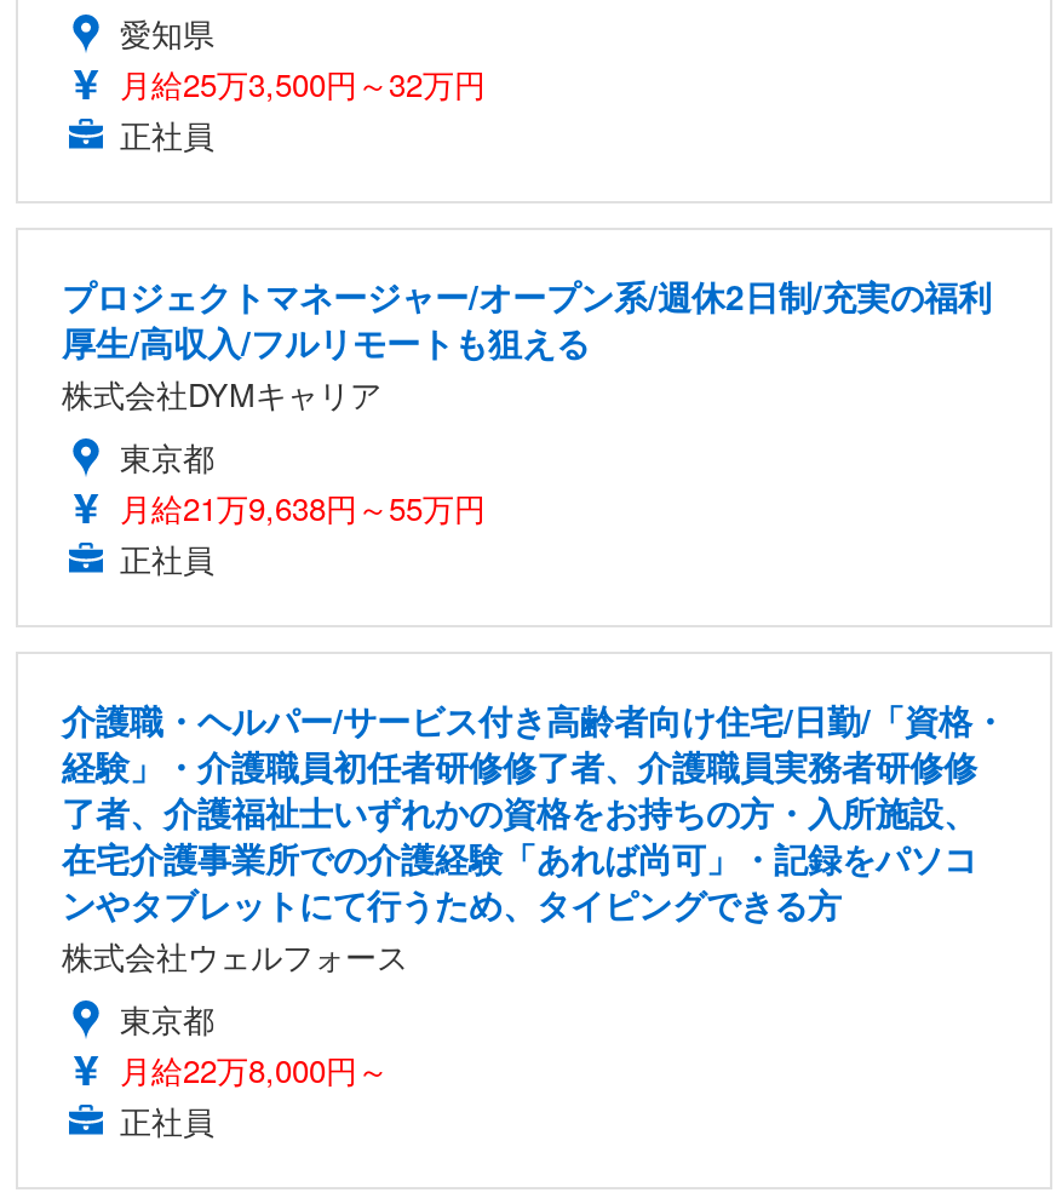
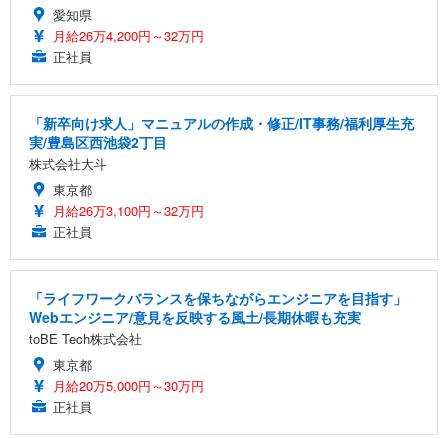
- 月給25万3,500円～32万円
+ 月給26万4,200円～32万円

- プロジェクトマネージャー/オープン系/週休2日制/充実の福利
- 厚生/高収入/フルリモートも狙える
- 株式会社DYMキャリア
+ 「新卒向け求人」マニュアルの作成・修正/IT事務/福利厚生充
+ 実/豊島区西池袋2丁目
+ 株式会社大斗

- 月給21万9,638円～55万円
+ 月給26万3,100円～32万円

- 介護職・ヘルパー/サービス付き高齢者向け住宅/日勤/「資格・
- 経験」・介護職員初任者研修修了者、介護職員実務者研修修
- 了者、介護福祉士いずれかの資格をお持ちの方・入所施設、
- 在宅介護事業所での介護経験「あれば尚可」・記録をパソコ
- ンやタブレットにて行うため、タイピングできる方
- 株式会社ウェルフォース
+ 「ライフワークバランスを保ちながらエンジニアを目指す」
+ Webエンジニア/意見を反映する風土/長期休暇も充実
+ toBE Tech株式会社

- 月給22万8,000円～
+ 月給20万5,000円～30万円
